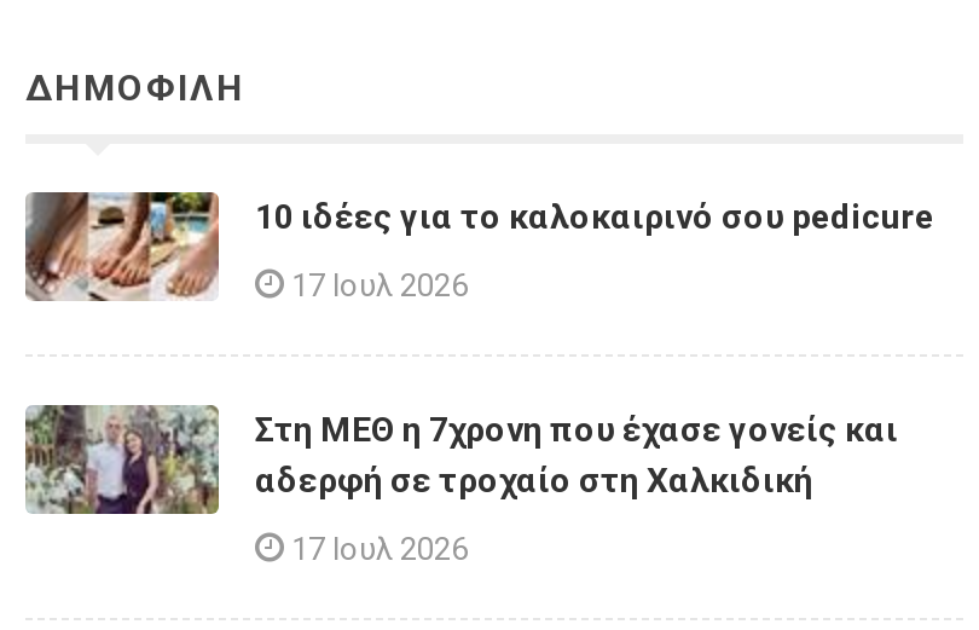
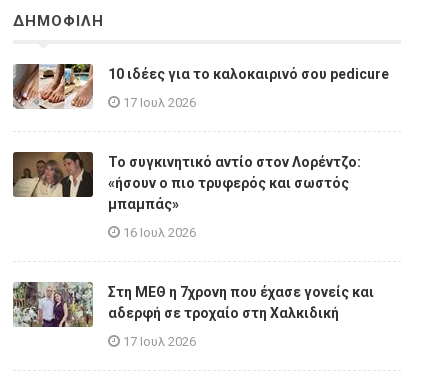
+ [image]
+ Το συγκινητικό αντίο στον Λορέντζο:
+ «ήσουν ο πιο τρυφερός και σωστός
+ μπαμπάς»
+ 16 Ιουλ 2026
